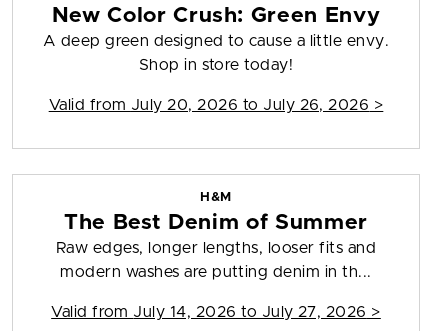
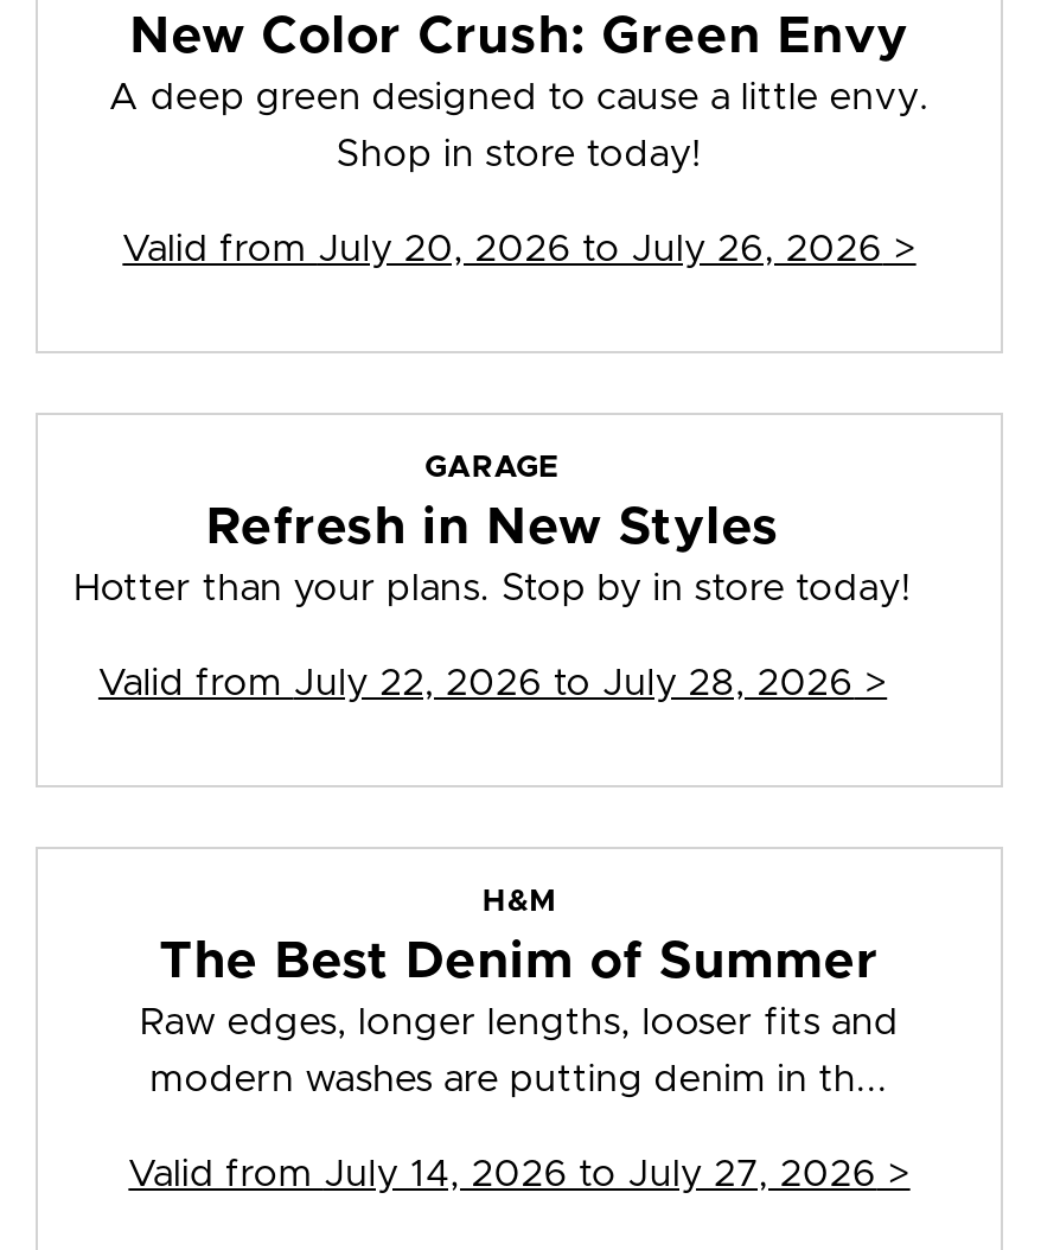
+ GARAGE
+ Refresh in New Styles
+ Hotter than your plans. Stop by in store today!
+ Valid from July 22, 2026 to July 28, 2026 >
